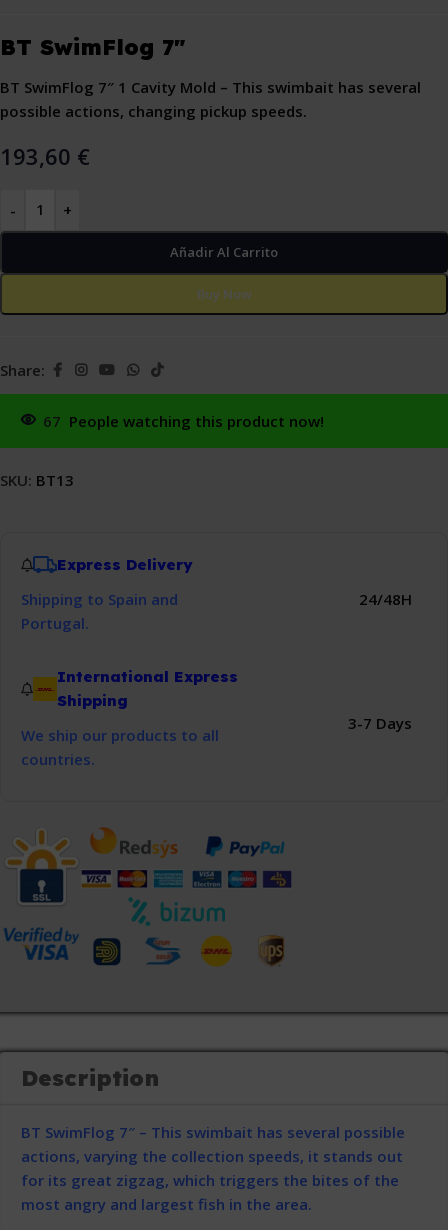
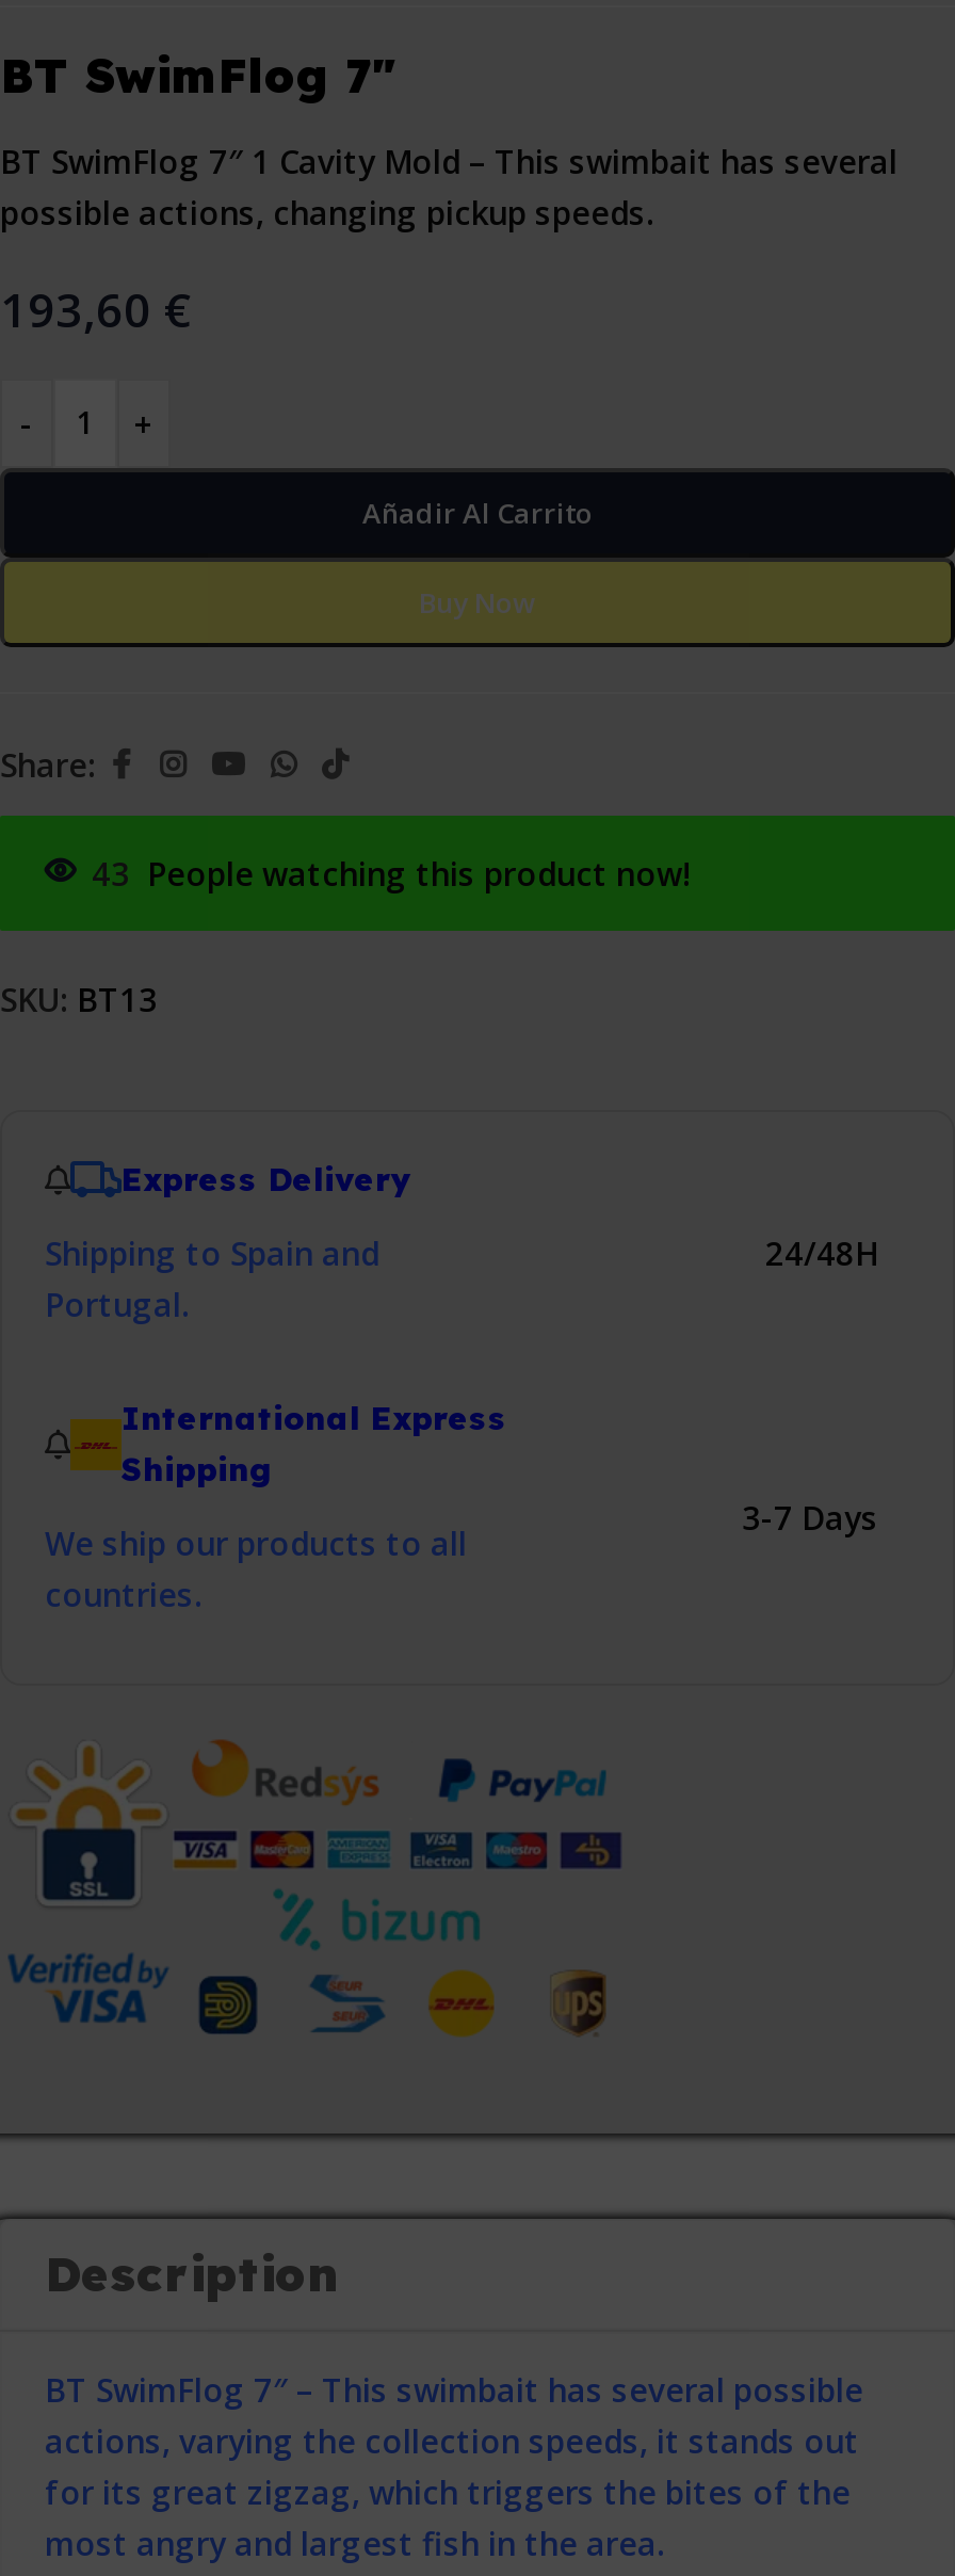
- 67 People watching this product now!
+ 43 People watching this product now!
